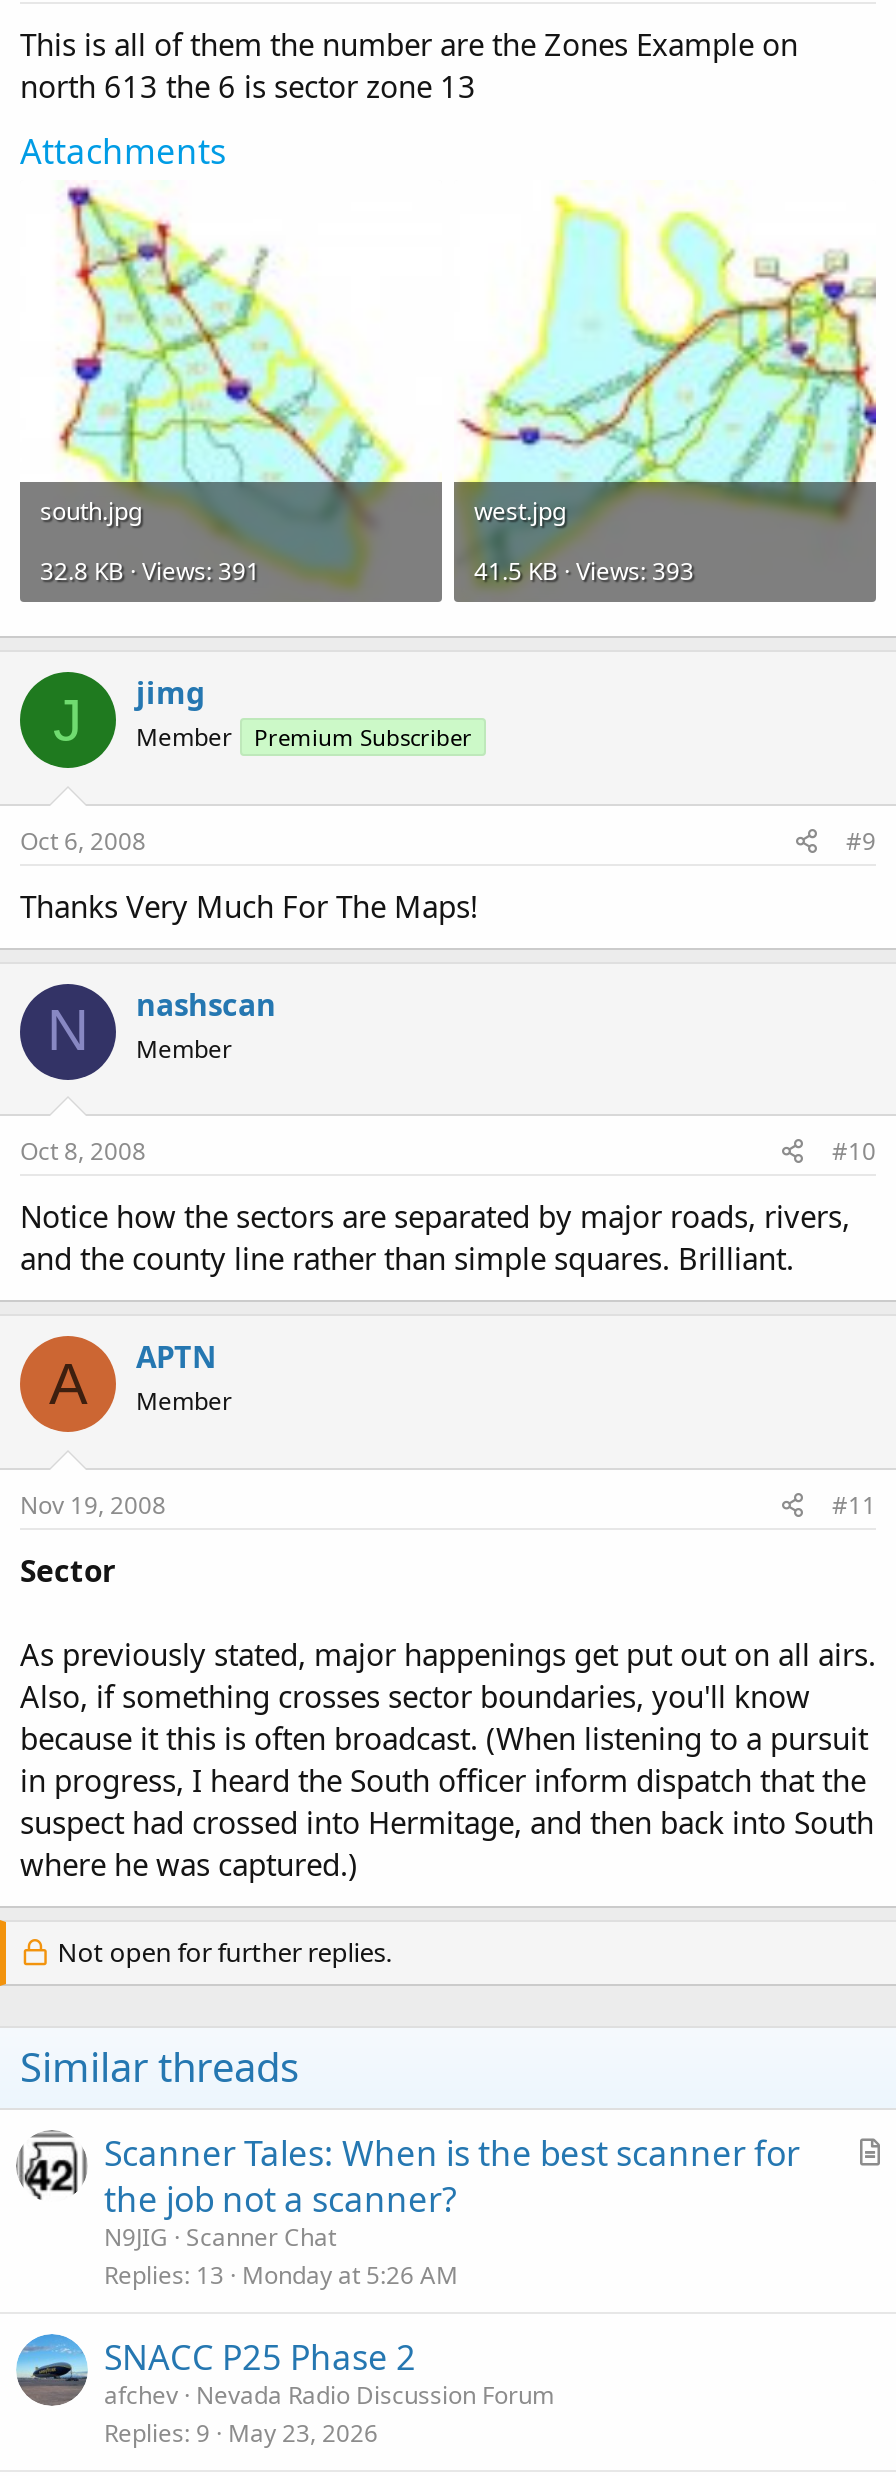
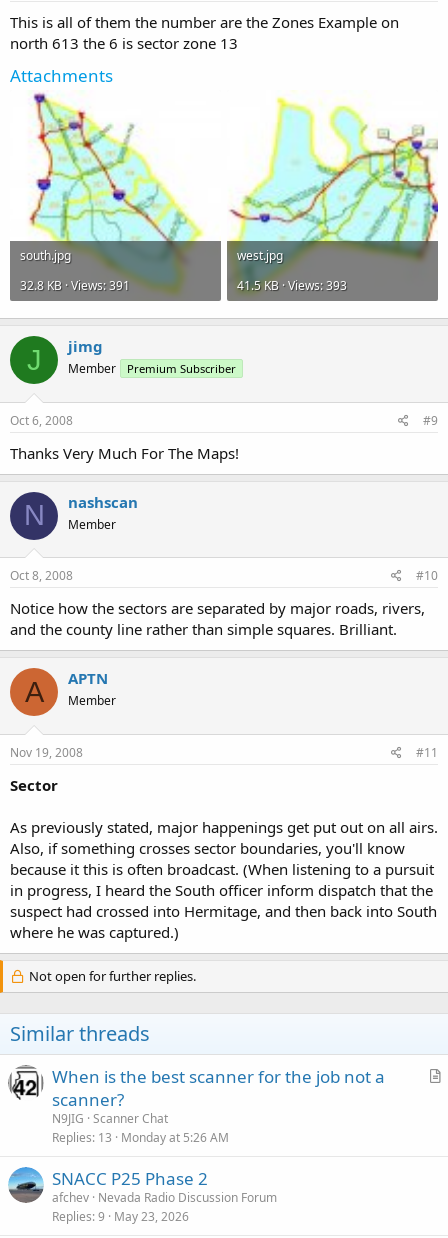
- Scanner Tales: When is the best scanner for
- the job not a scanner?
+ When is the best scanner for the job not a
+ scanner?
